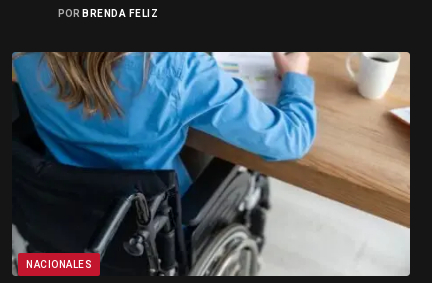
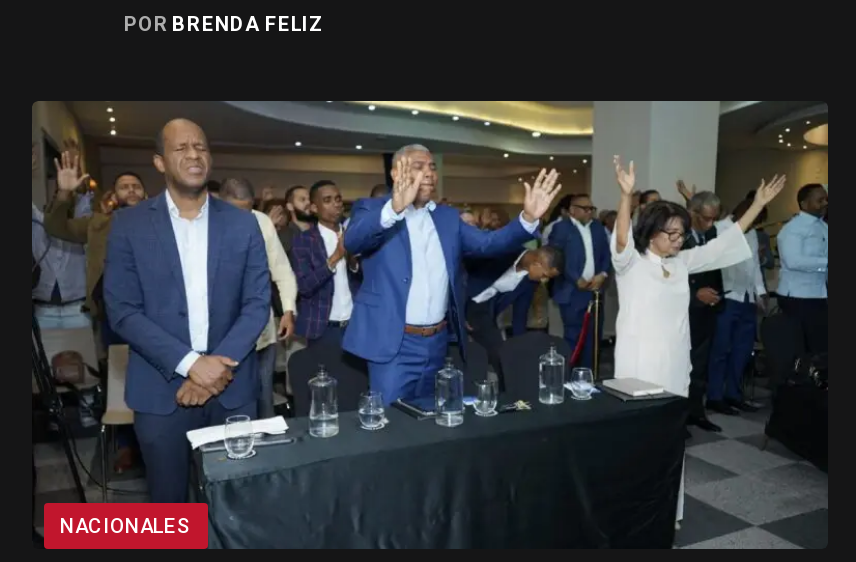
- [image]
+ [image]
